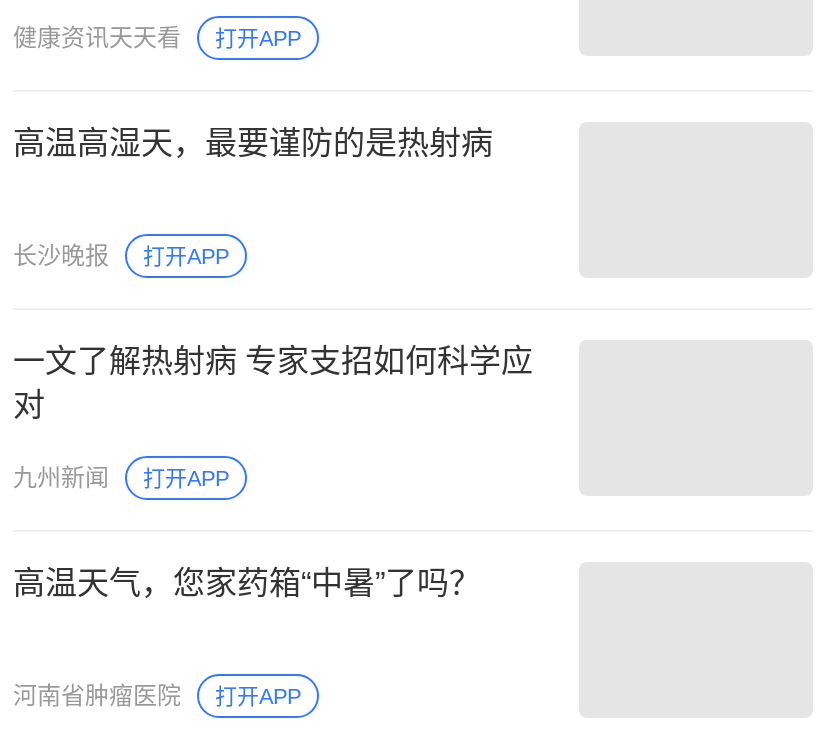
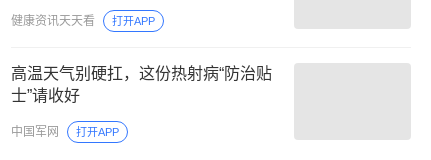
- 高温高湿天，最要谨防的是热射病
- 长沙晚报
- 打开APP
- 一文了解热射病 专家支招如何科学应
- 对
- 九州新闻
- 打开APP
- 高温天气，您家药箱“中暑”了吗？
- 河南省肿瘤医院
+ 高温天气别硬扛，这份热射病“防治贴
+ 士”请收好
+ 中国军网
